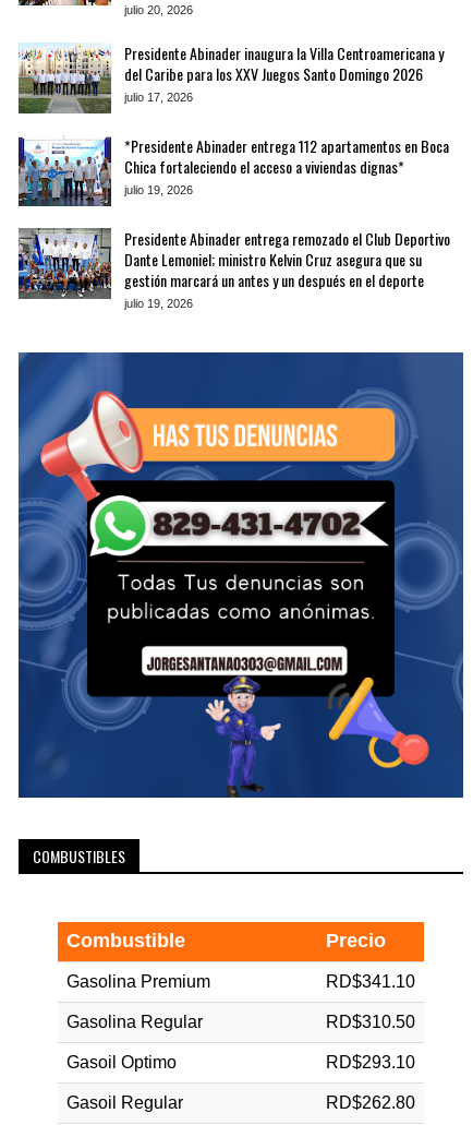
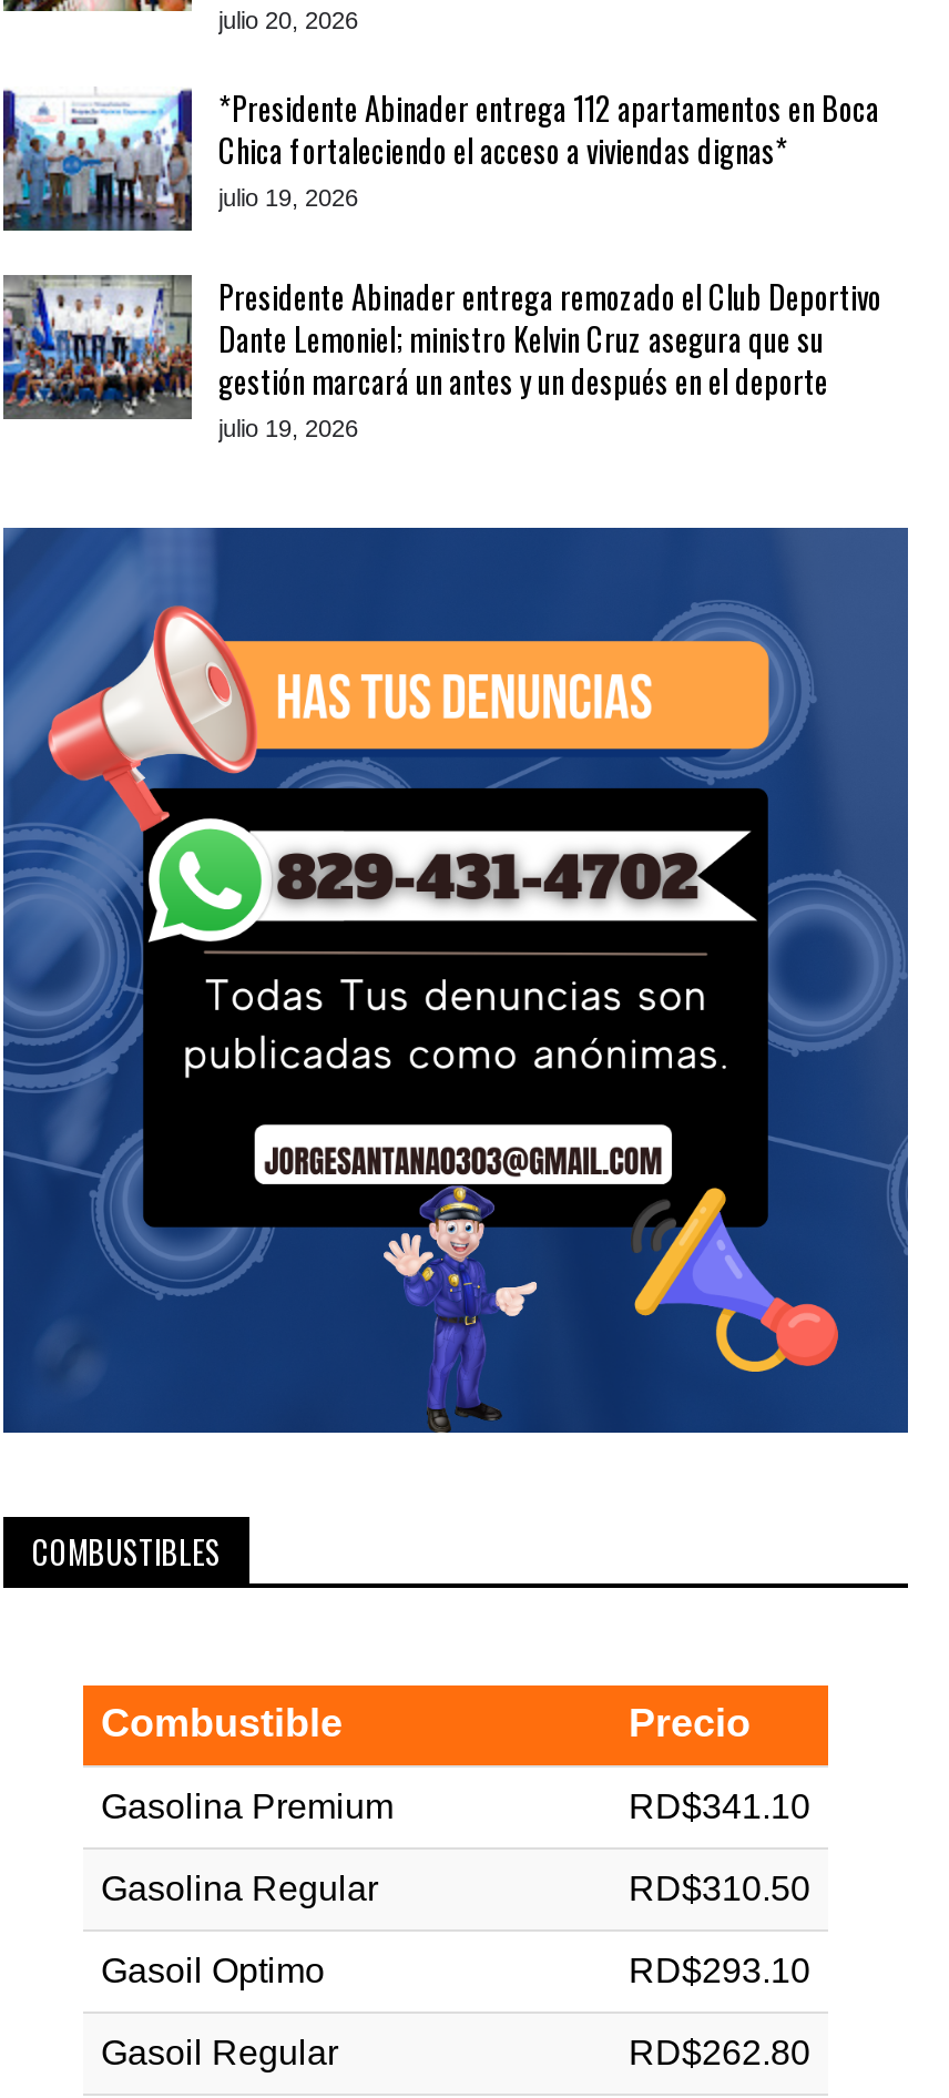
- [image]
- Presidente Abinader inaugura la Villa Centroamericana y
- del Caribe para los XXV Juegos Santo Domingo 2026
- julio 17, 2026
